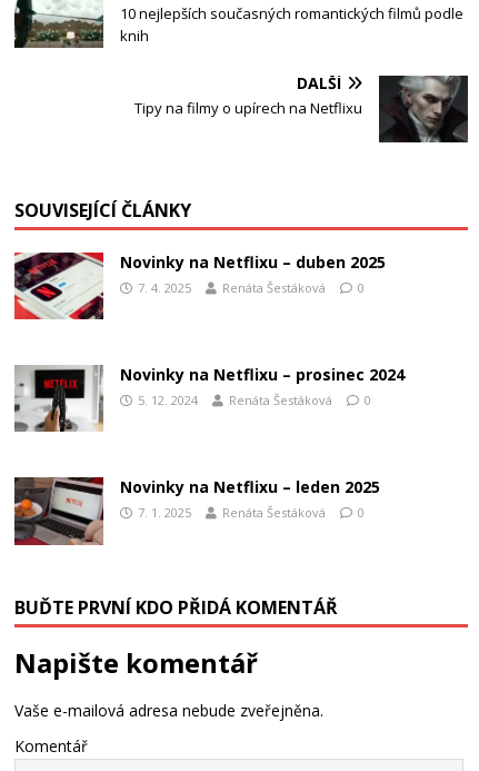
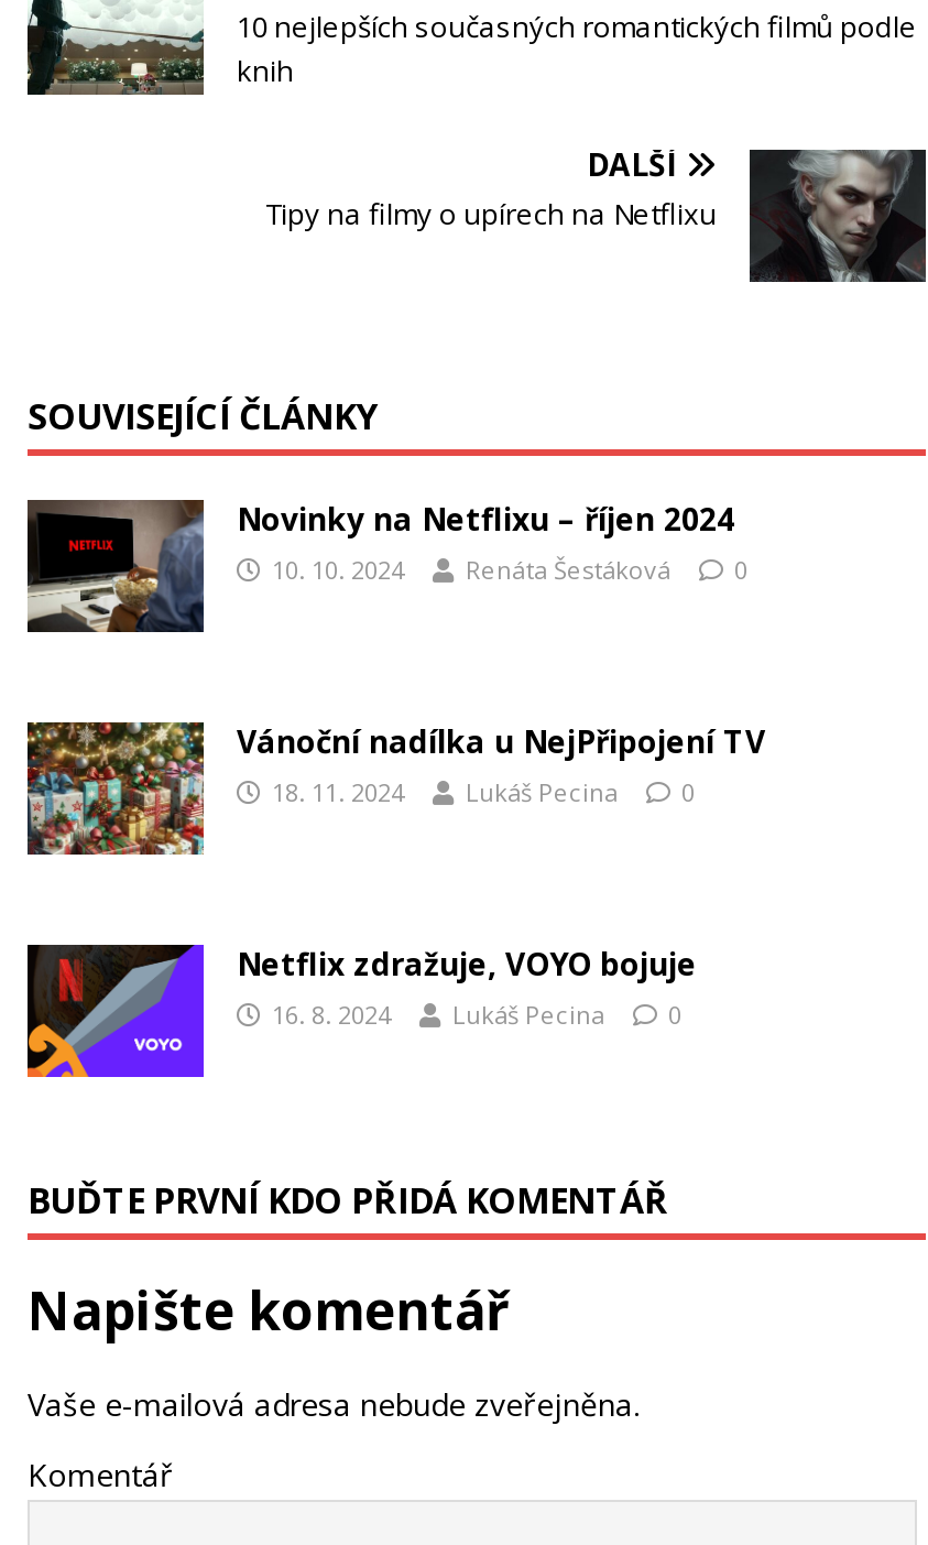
- [image]
- Novinky na Netflixu – duben 2025
+ [image]
+ Novinky na Netflixu – říjen 2024

- 7. 4. 2025 Renáta Šestáková 0
+ 10. 10. 2024 Renáta Šestáková 0

- [image]
- Novinky na Netflixu – prosinec 2024
- 5. 12. 2024
- Renáta Šestáková
+ [image]
+ Vánoční nadílka u NejPřipojení TV
+ 18. 11. 2024
+ Lukáš Pecina

- [image]
- Novinky na Netflixu – leden 2025
- 7. 1. 2025
- Renáta Šestáková
+ [image]
+ Netflix zdražuje, VOYO bojuje
+ 16. 8. 2024
+ Lukáš Pecina
